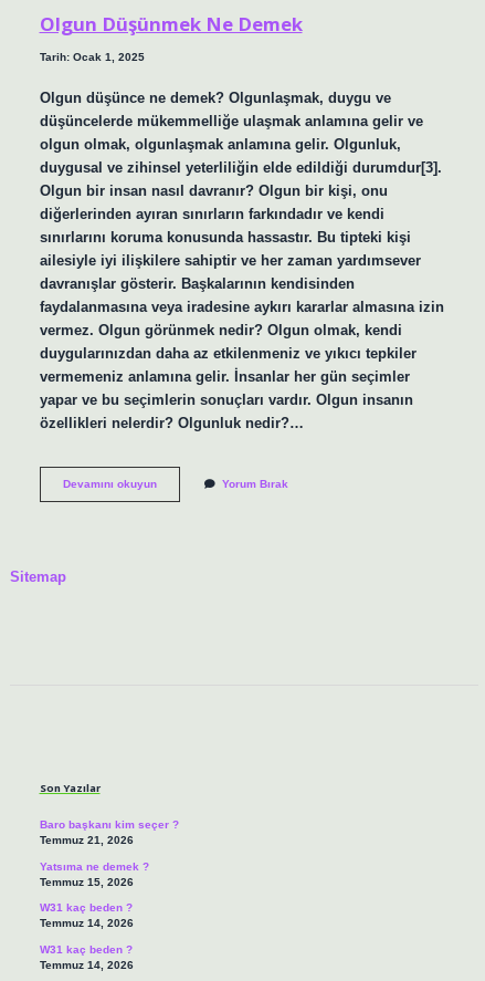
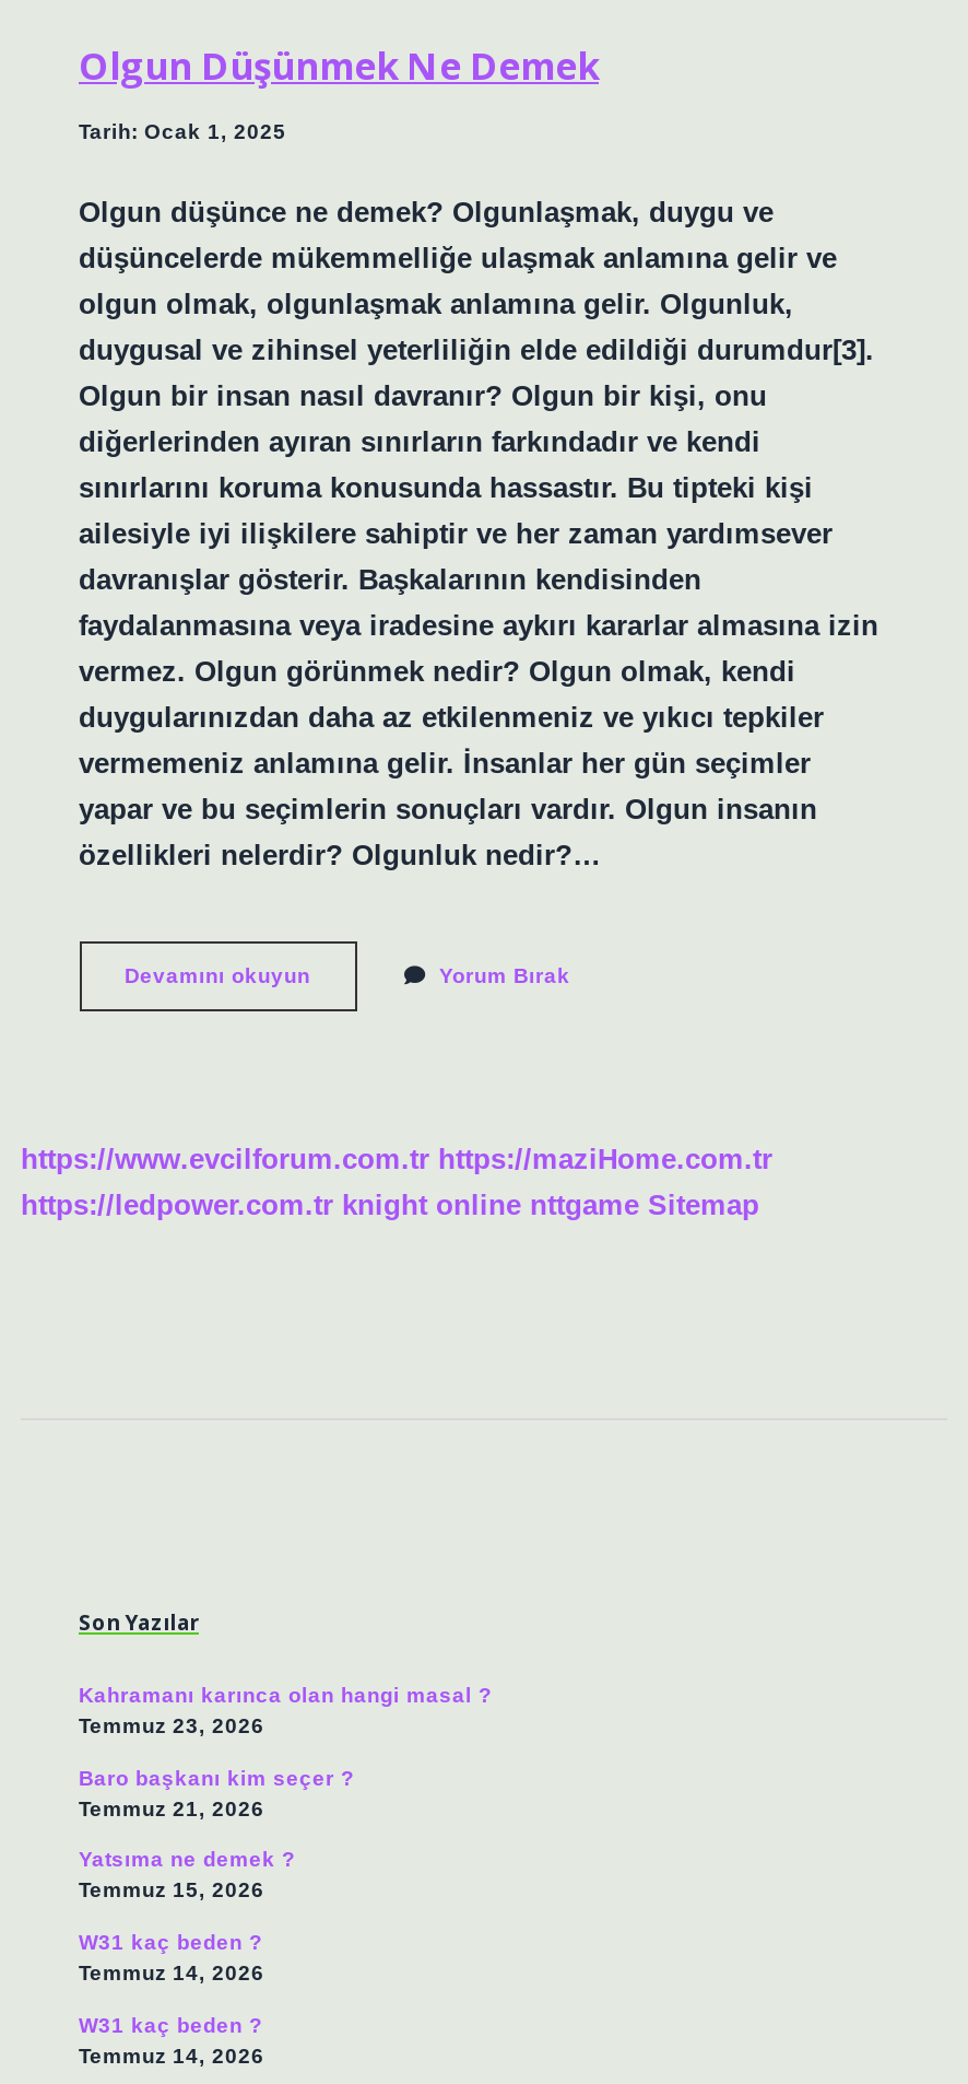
- Sitemap
+ https://www.evcilforum.com.tr https://maziHome.com.tr
+ https://ledpower.com.tr knight online nttgame Sitemap

+ Kahramanı karınca olan hangi masal ?
+ Temmuz 23, 2026
